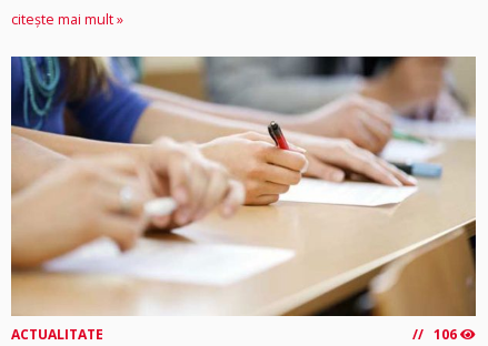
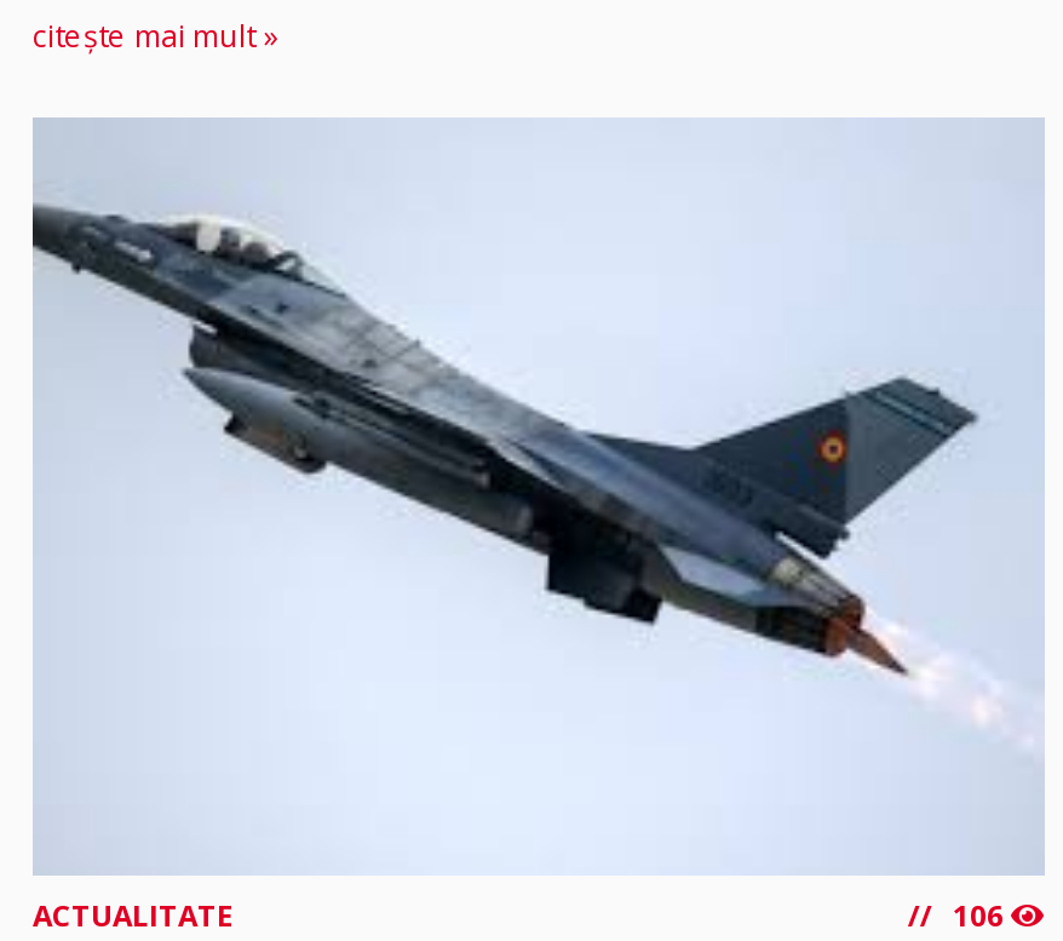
- [image]
+ [image]
